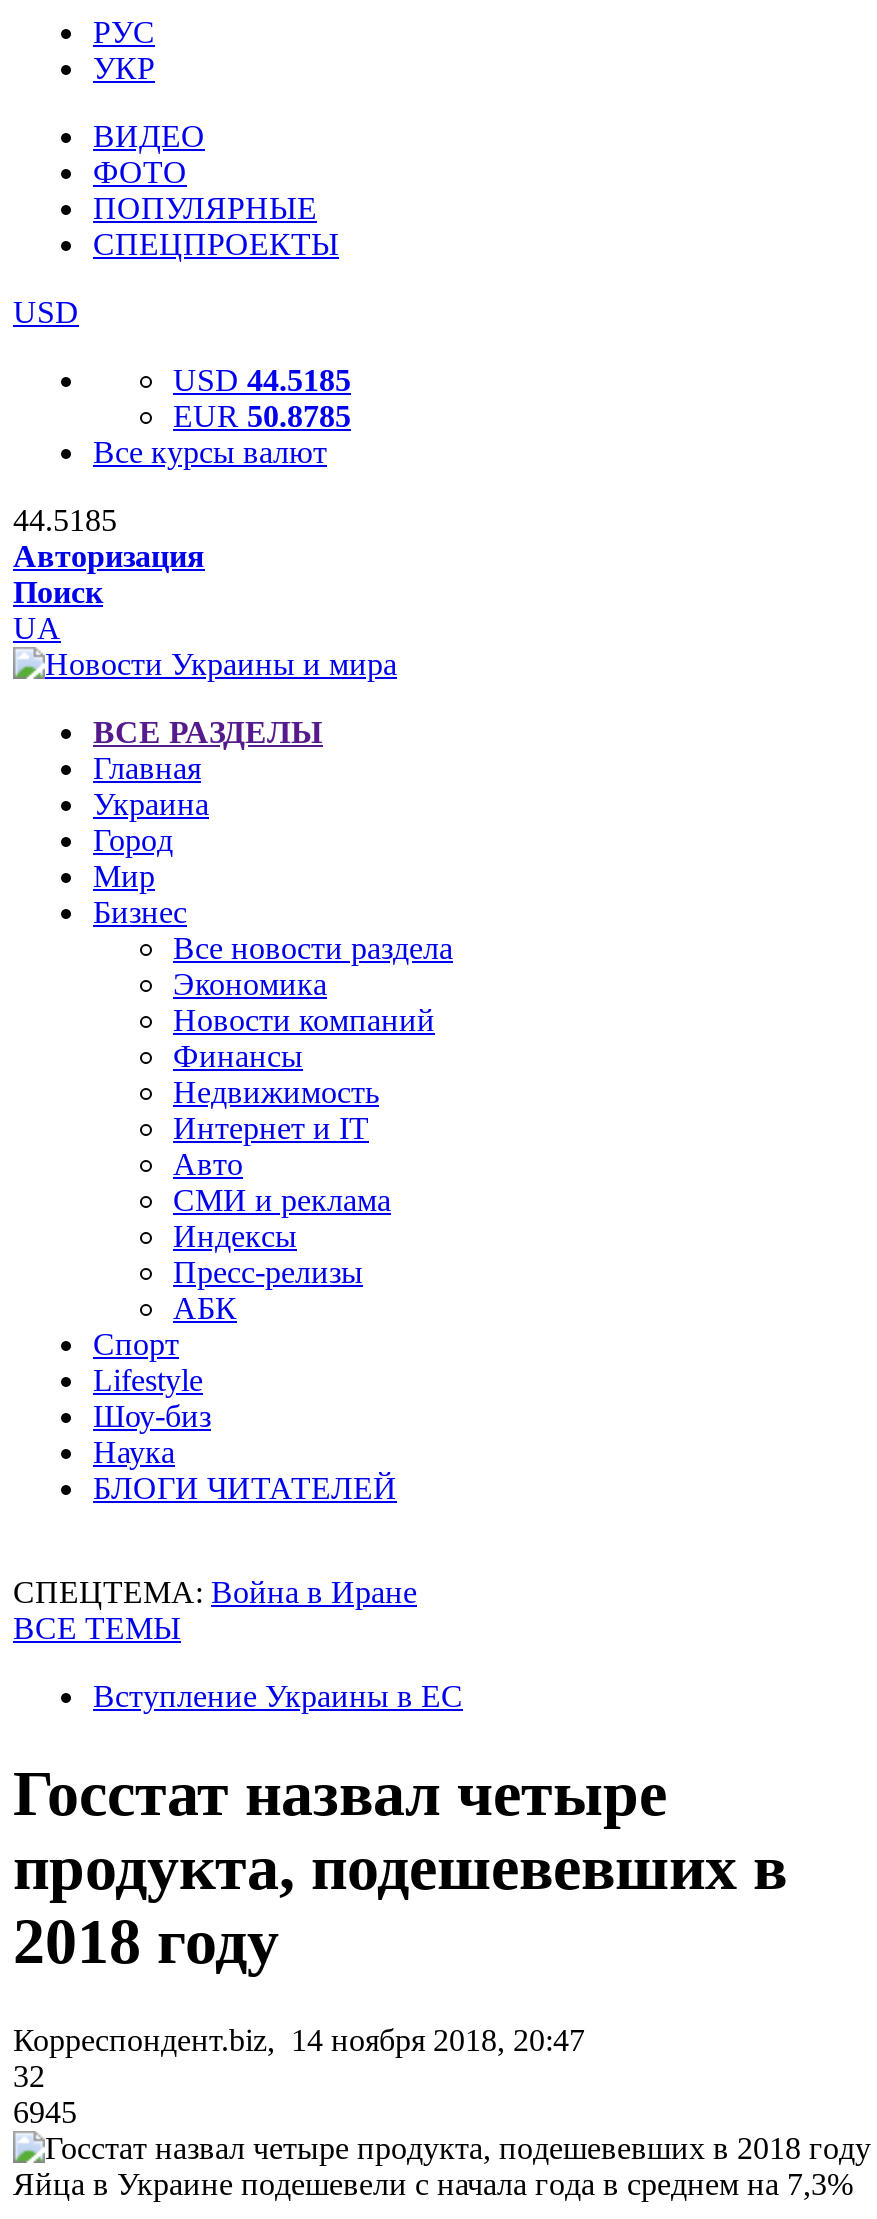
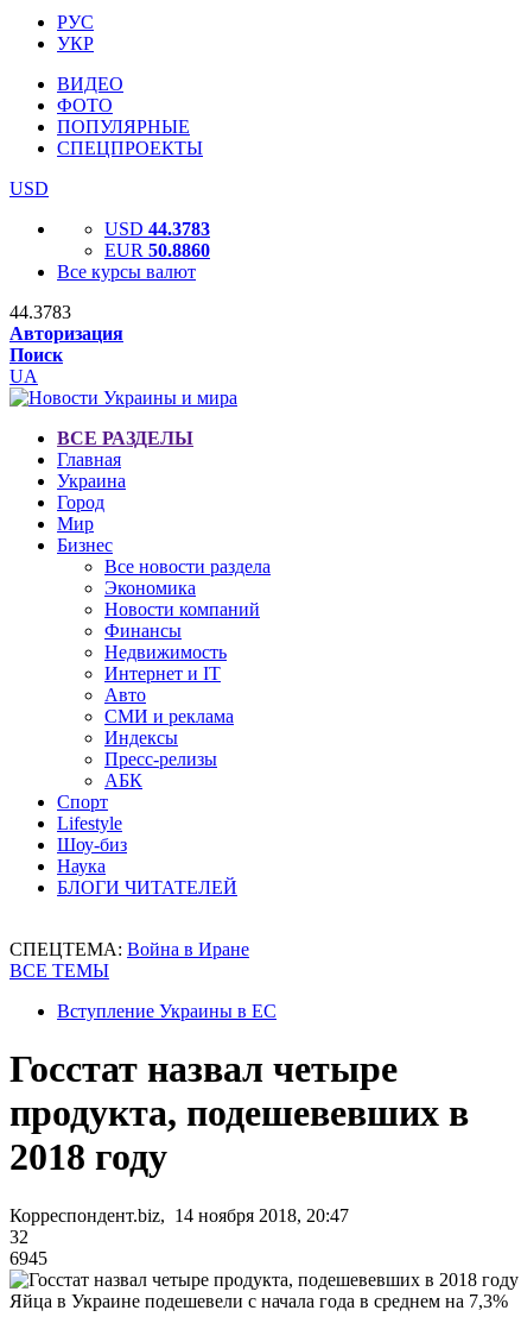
- USD 44.5185
+ USD 44.3783

- EUR 50.8785
+ EUR 50.8860

- 44.5185
+ 44.3783
